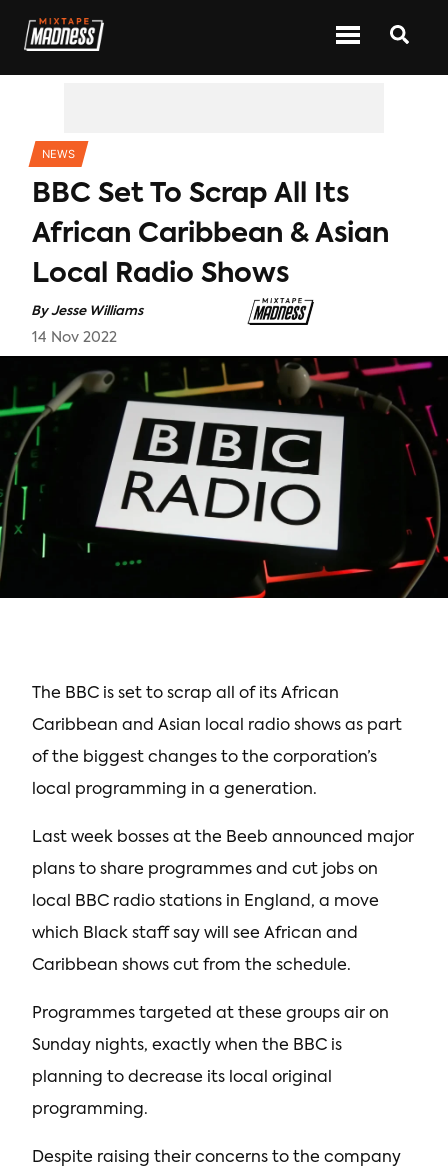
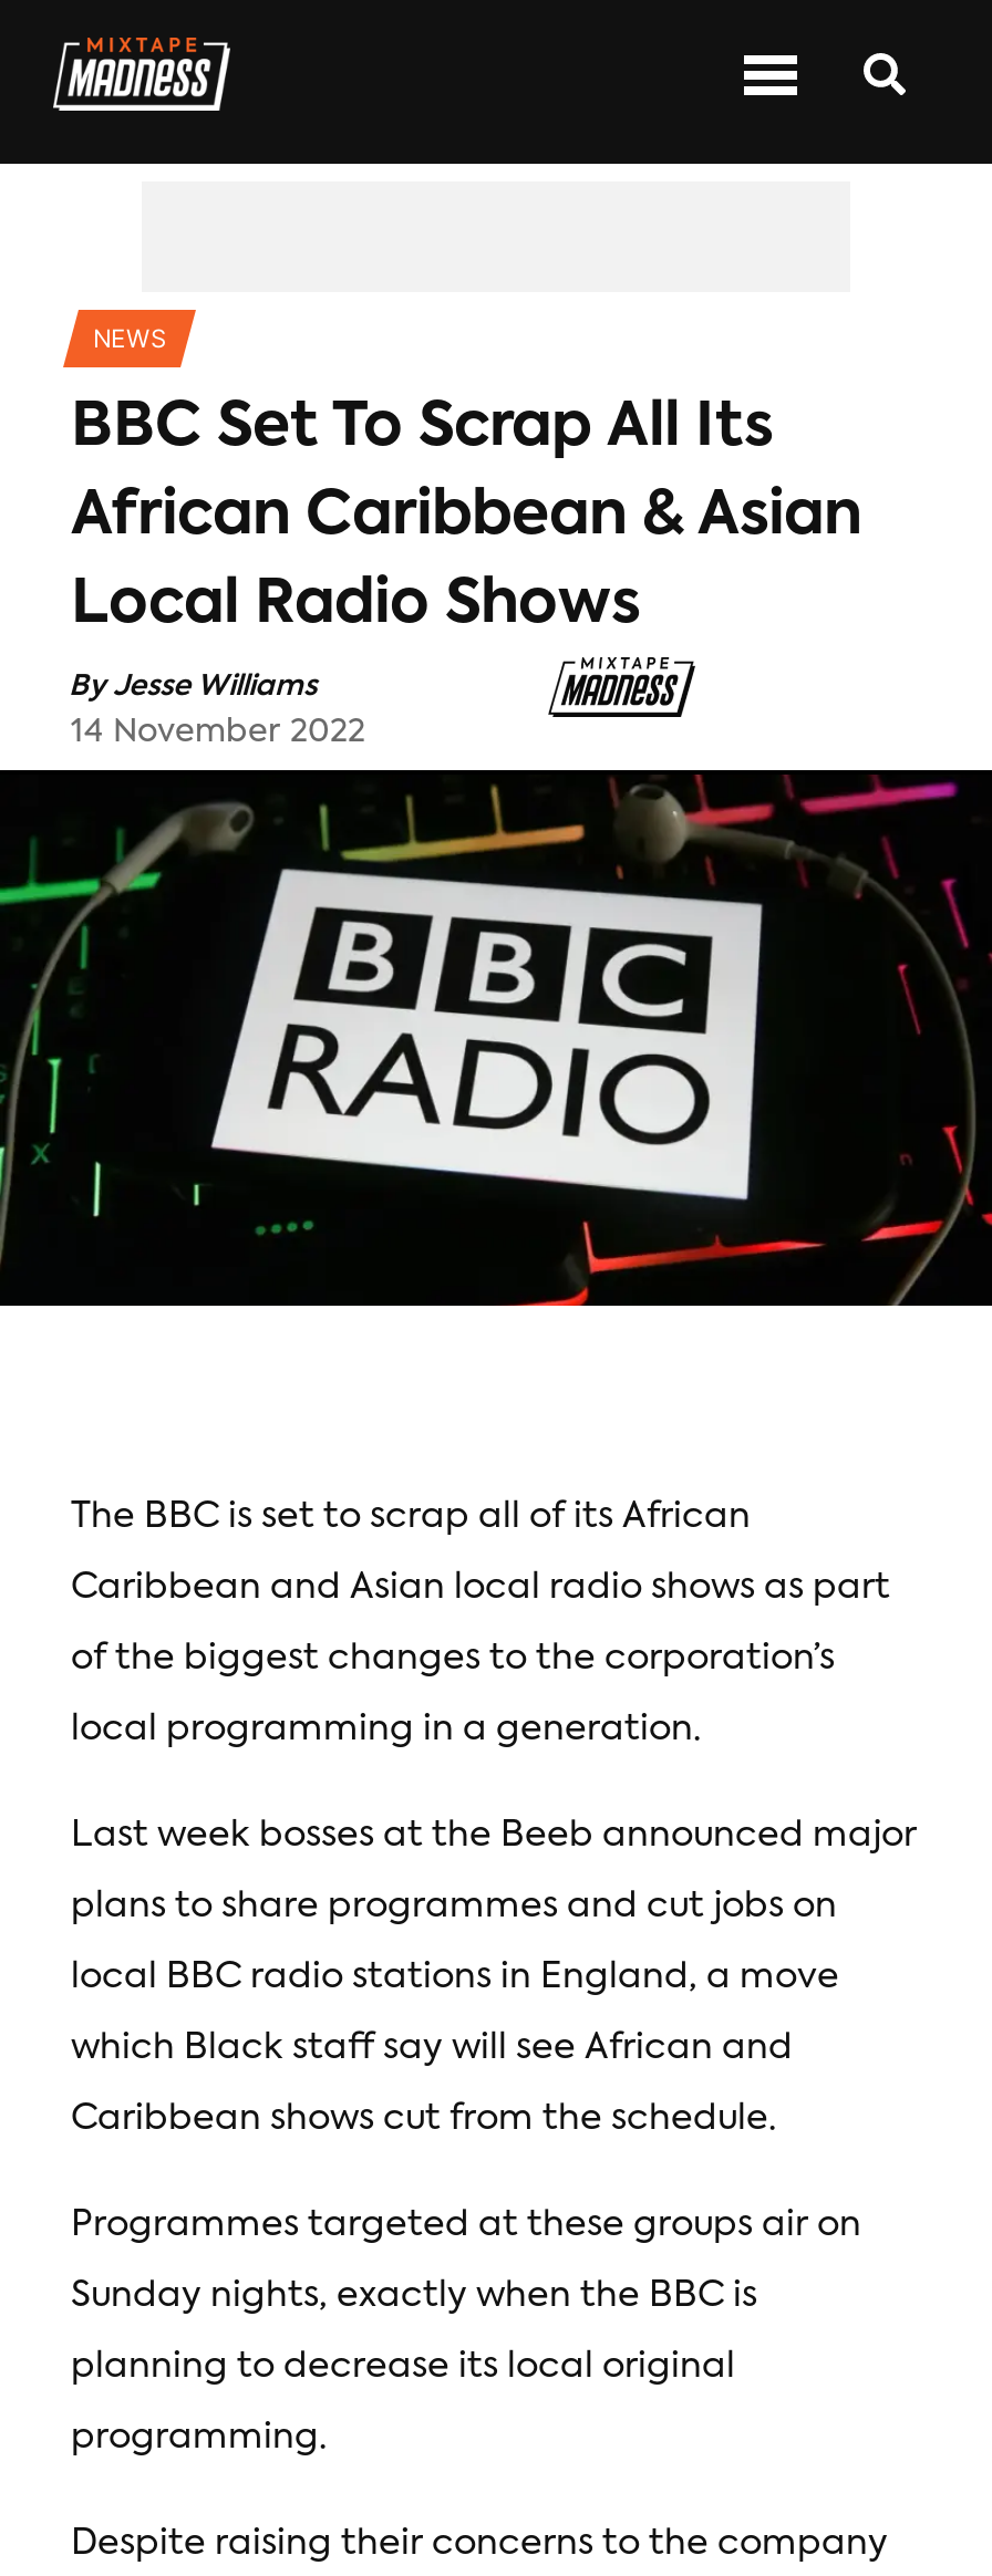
- 14 Nov 2022
+ 14 November 2022
